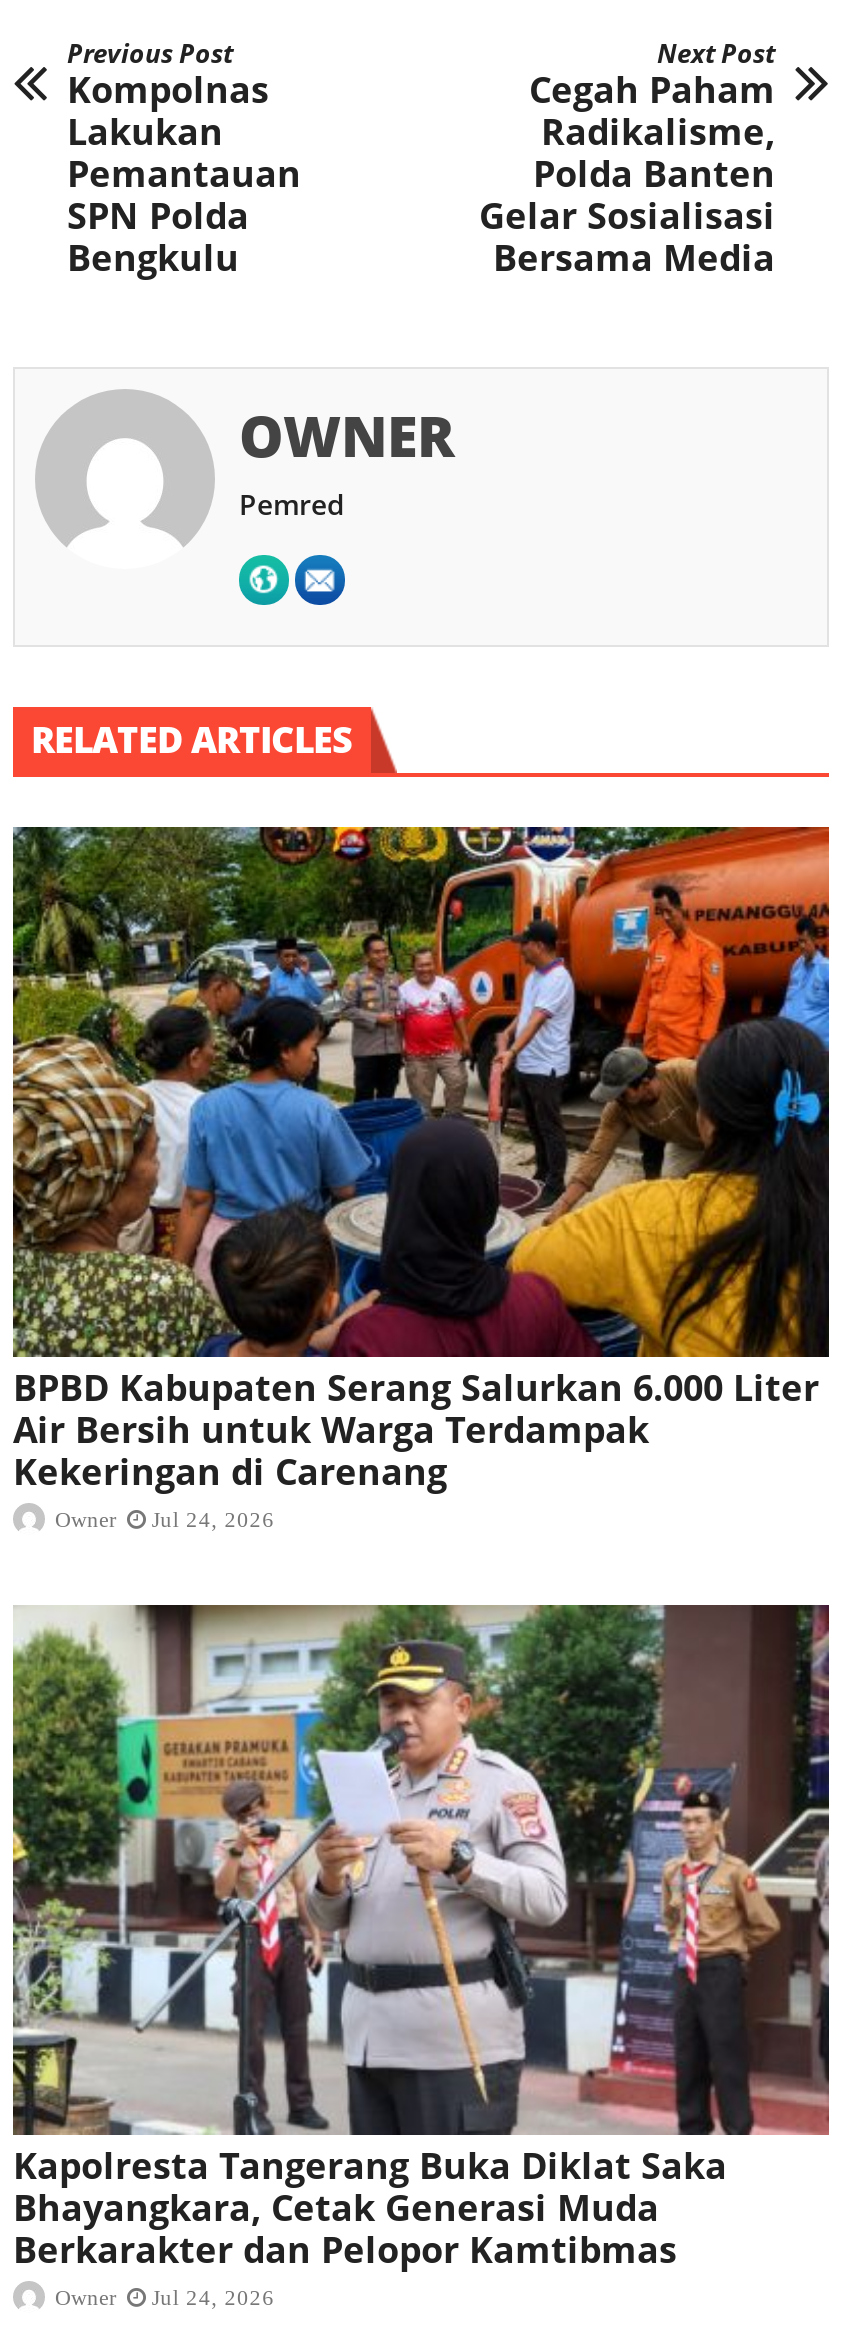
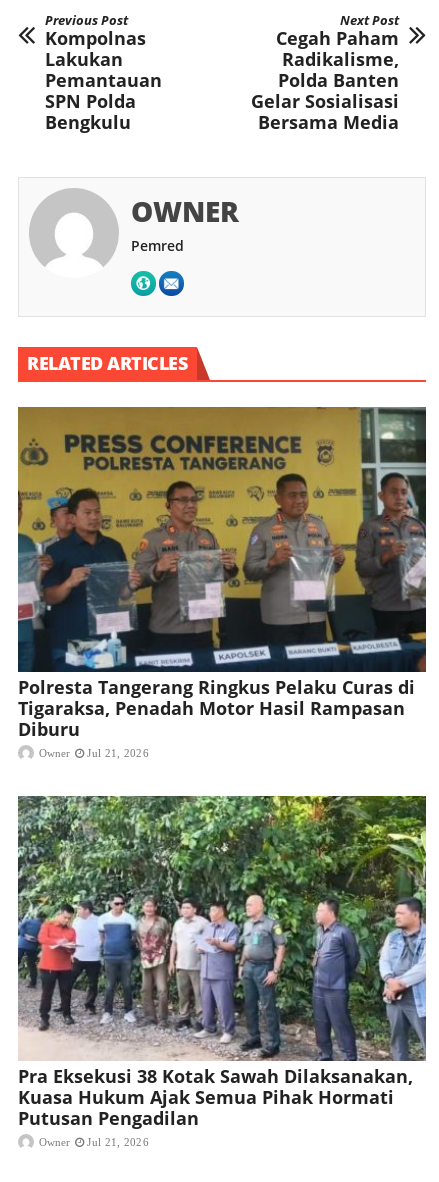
- [image]
- BPBD Kabupaten Serang Salurkan 6.000 Liter
- Air Bersih untuk Warga Terdampak
- Kekeringan di Carenang
+ [image]
+ Polresta Tangerang Ringkus Pelaku Curas di
+ Tigaraksa, Penadah Motor Hasil Rampasan
+ Diburu

- Owner Jul 24, 2026
+ Owner Jul 21, 2026

- [image]
- Kapolresta Tangerang Buka Diklat Saka
- Bhayangkara, Cetak Generasi Muda
- Berkarakter dan Pelopor Kamtibmas
+ [image]
+ Pra Eksekusi 38 Kotak Sawah Dilaksanakan,
+ Kuasa Hukum Ajak Semua Pihak Hormati
+ Putusan Pengadilan

- Owner Jul 24, 2026
+ Owner Jul 21, 2026
